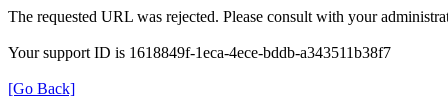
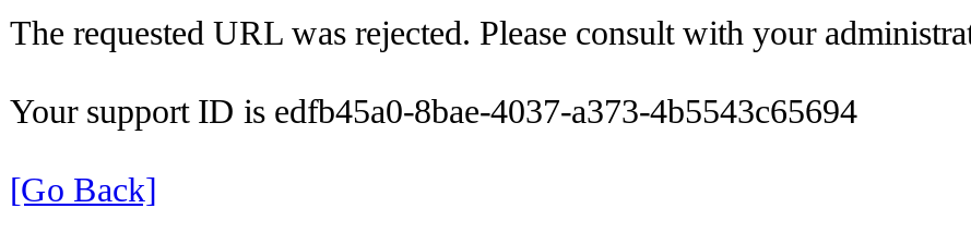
- Your support ID is 1618849f-1eca-4ece-bddb-a343511b38f7
+ Your support ID is edfb45a0-8bae-4037-a373-4b5543c65694
